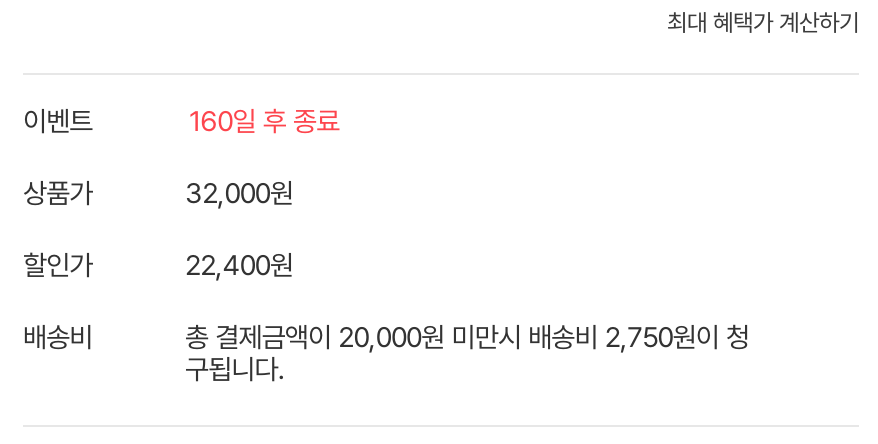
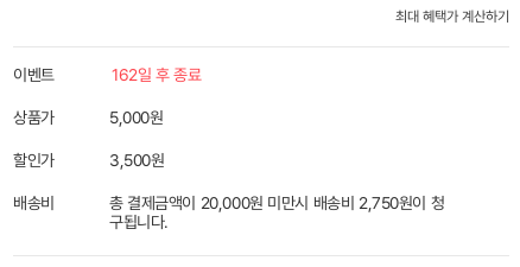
- 160일 후 종료
+ 162일 후 종료

- 32,000원
+ 5,000원

- 22,400원
+ 3,500원
